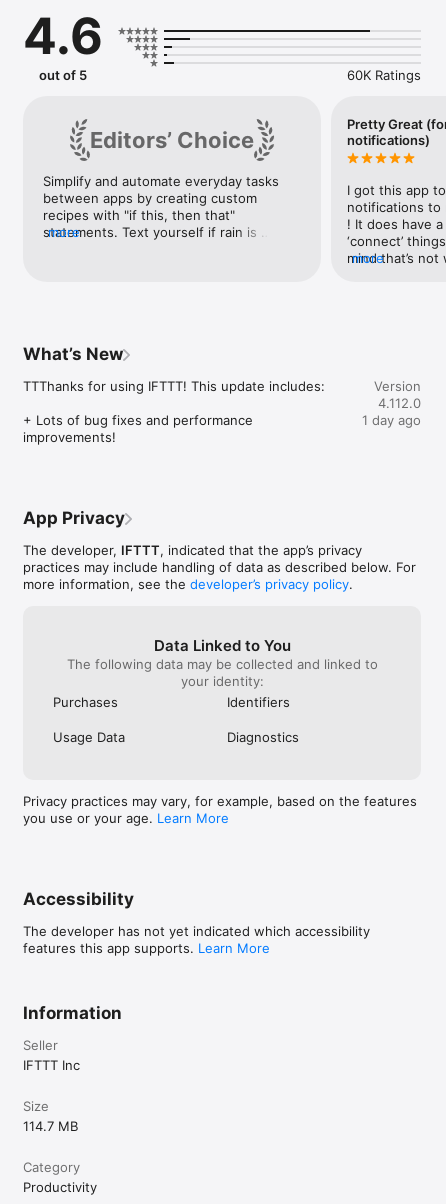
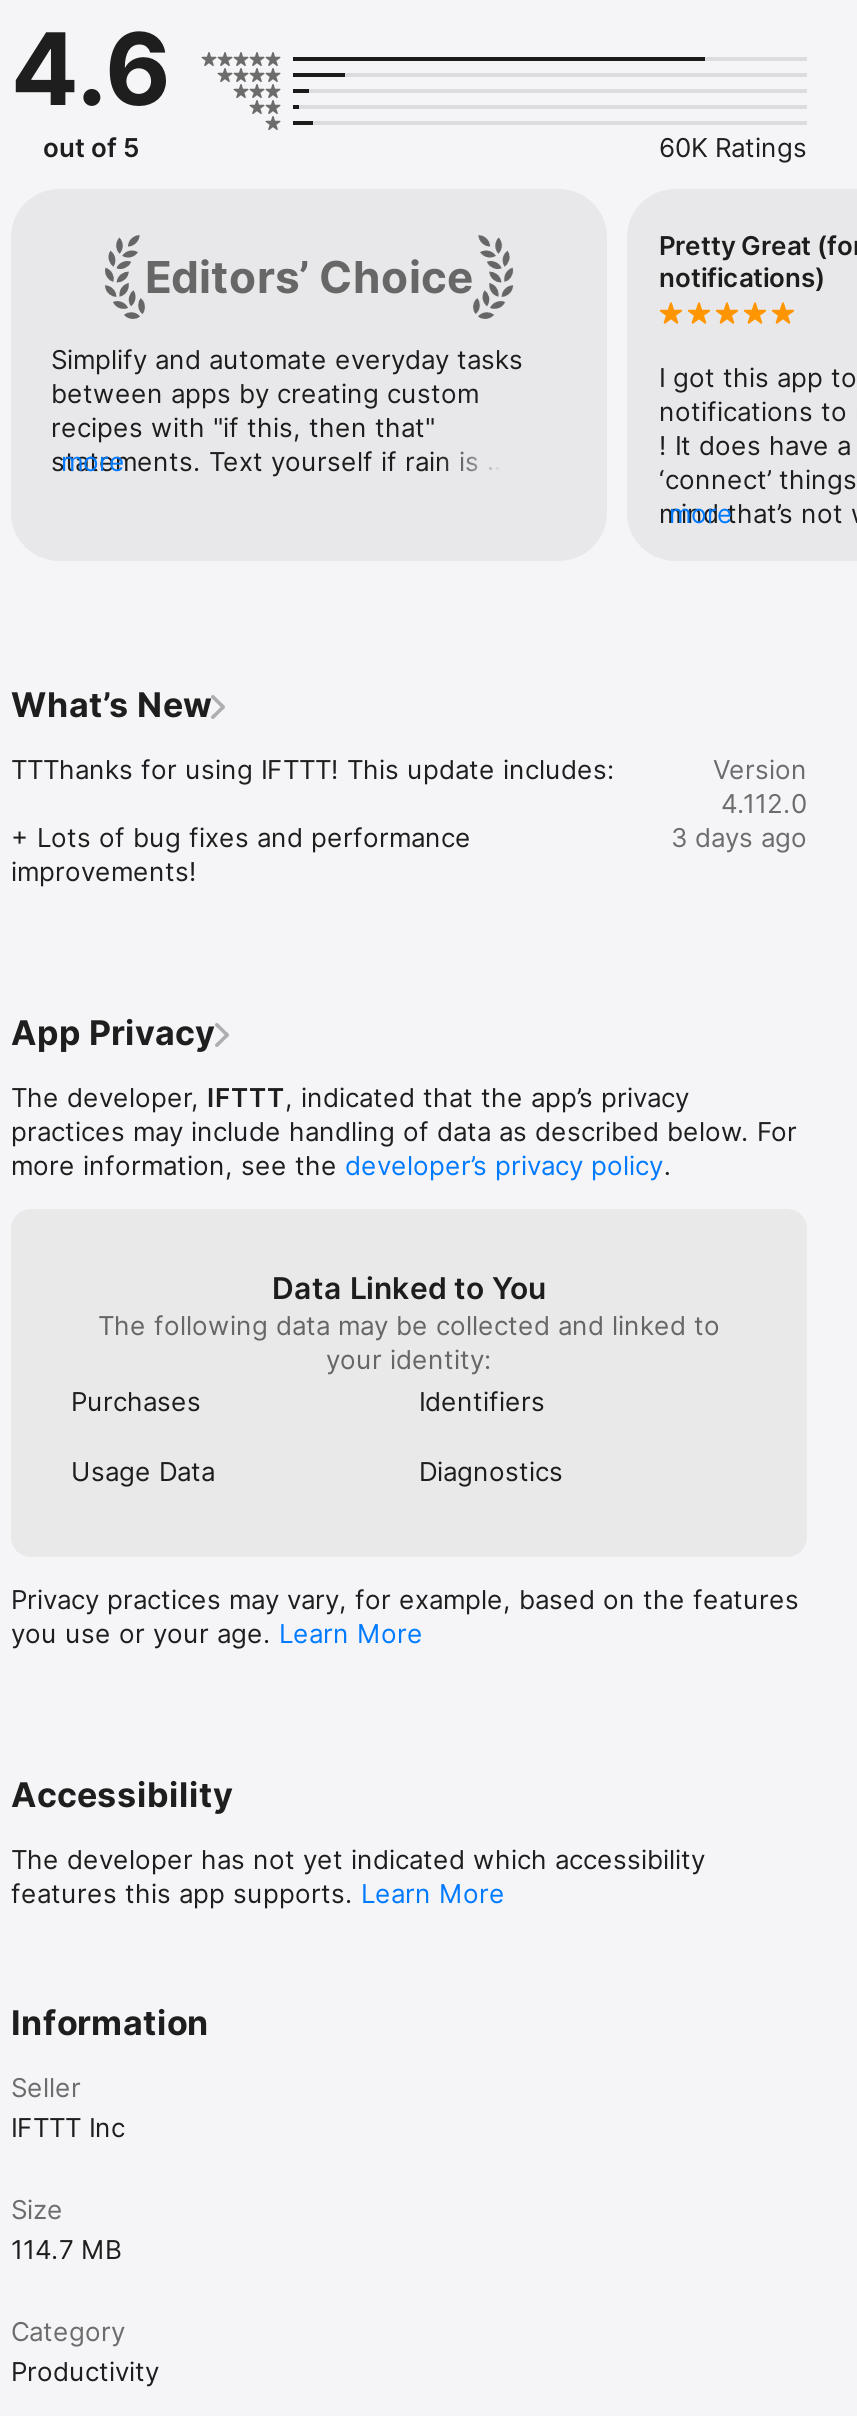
- 1 day ago
+ 3 days ago
